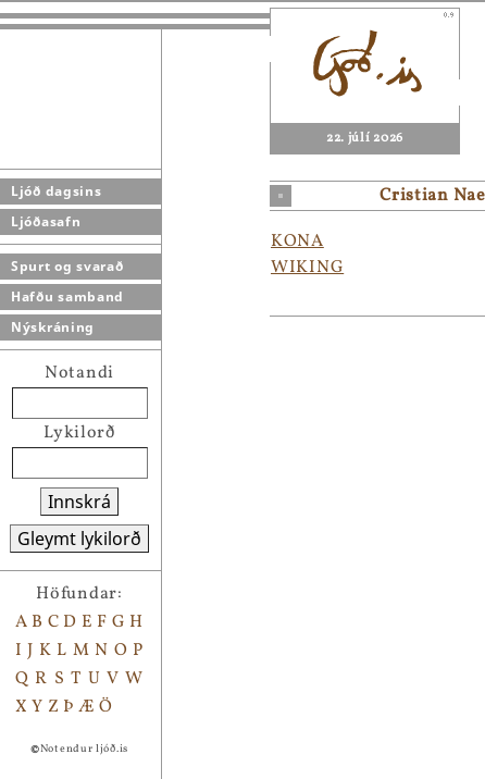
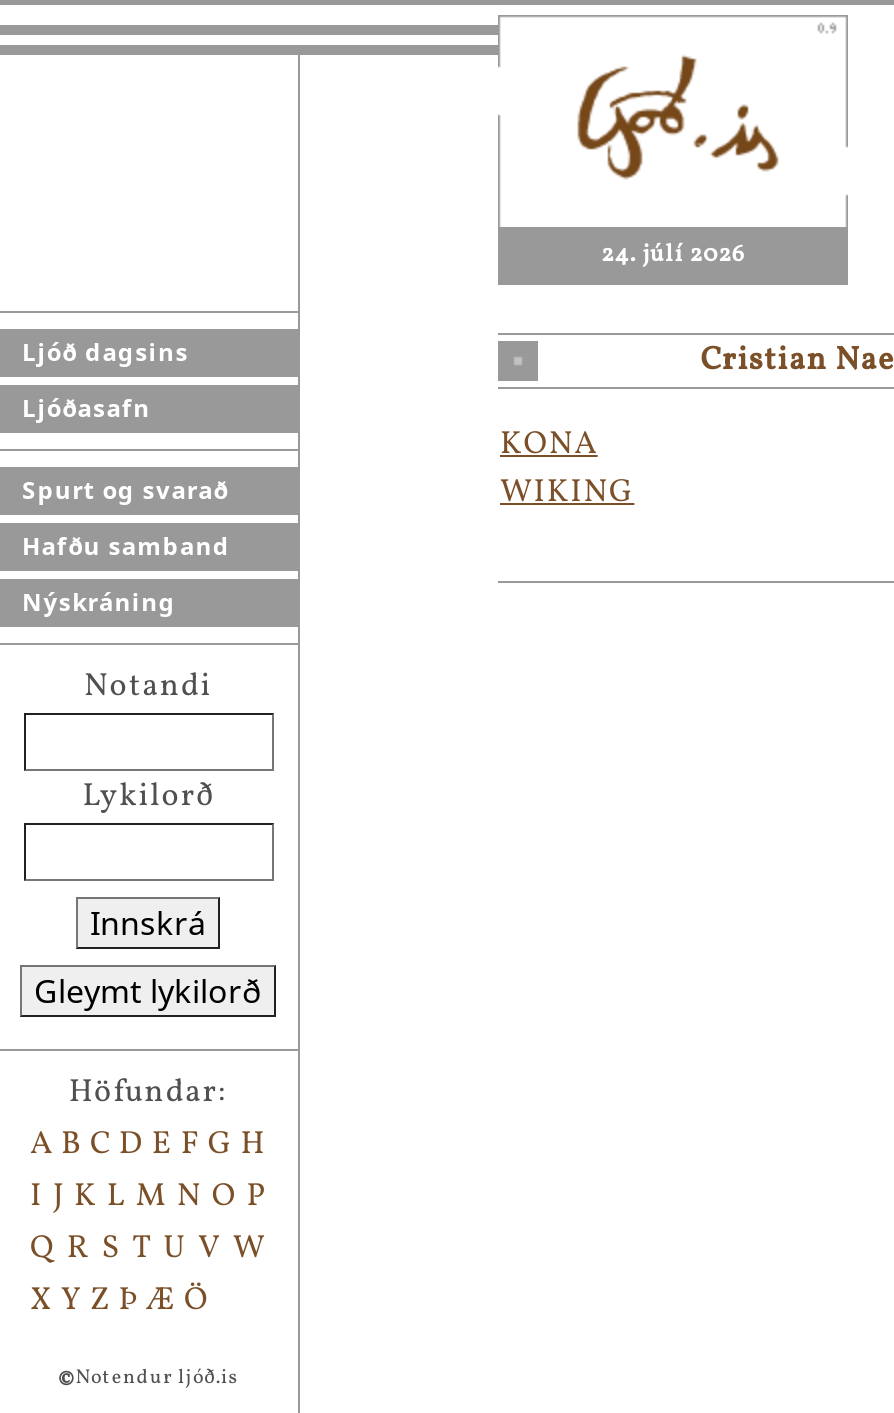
- 22. júlí 2026
+ 24. júlí 2026
